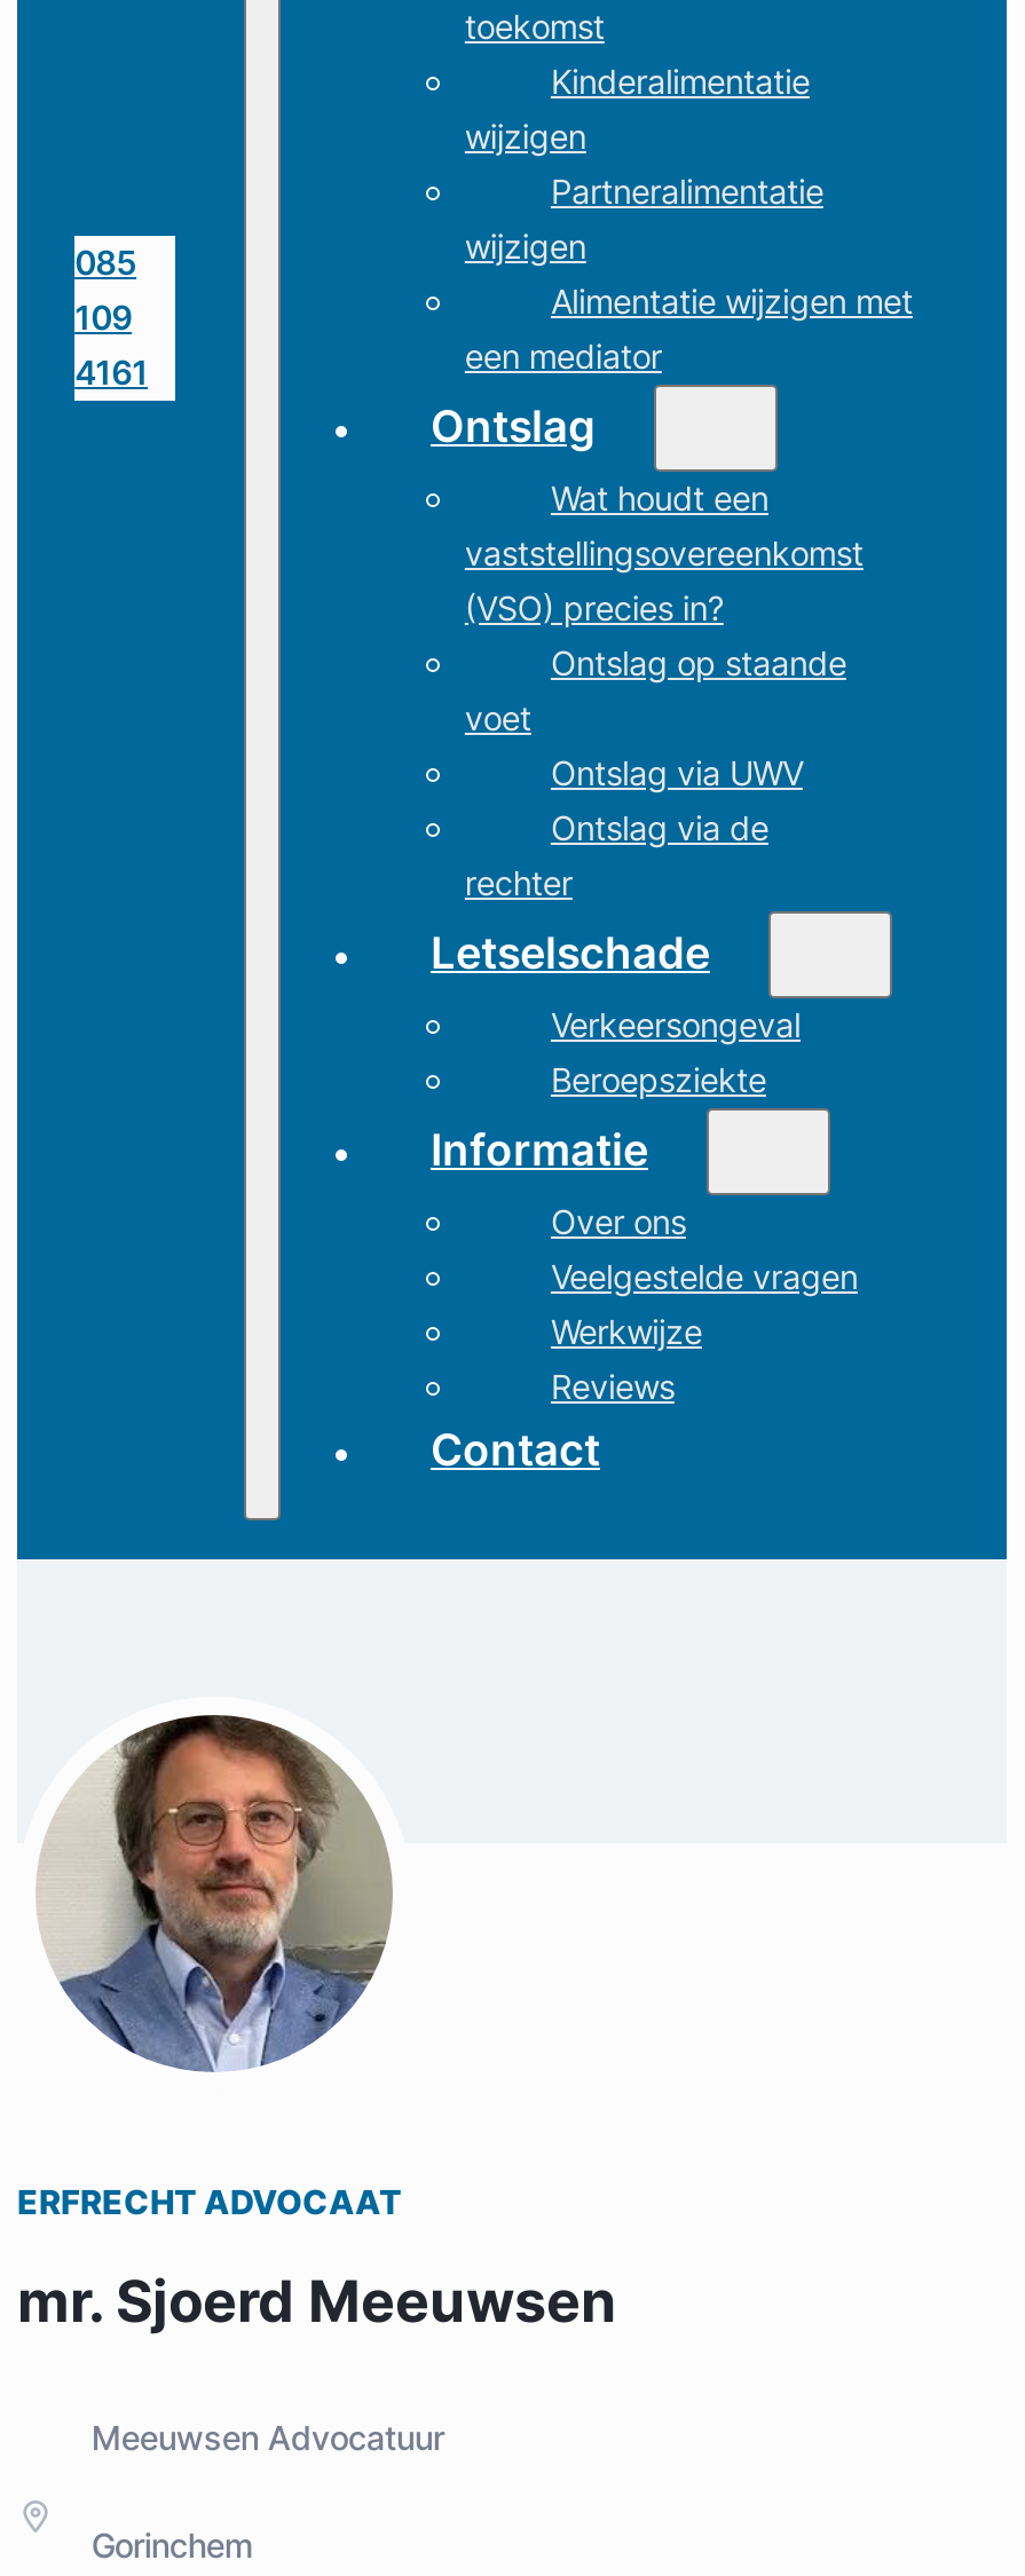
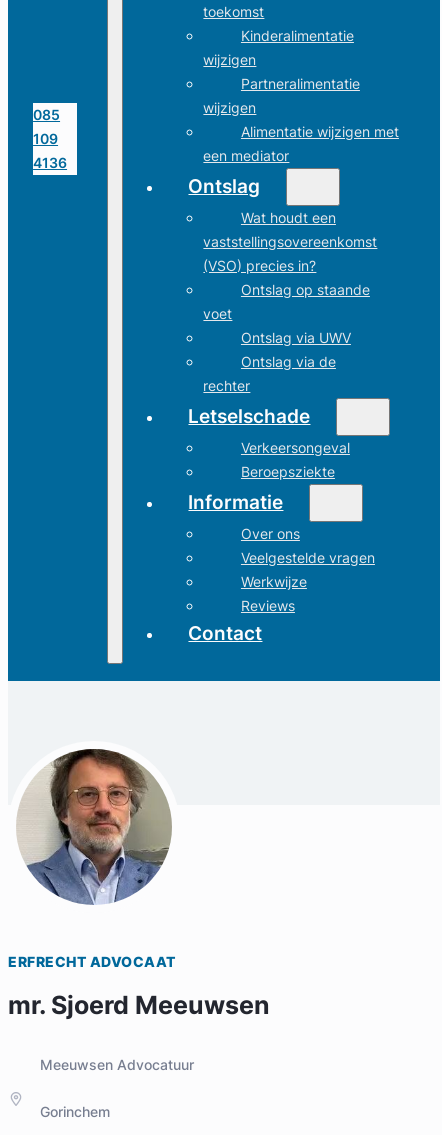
- 4161
+ 4136
